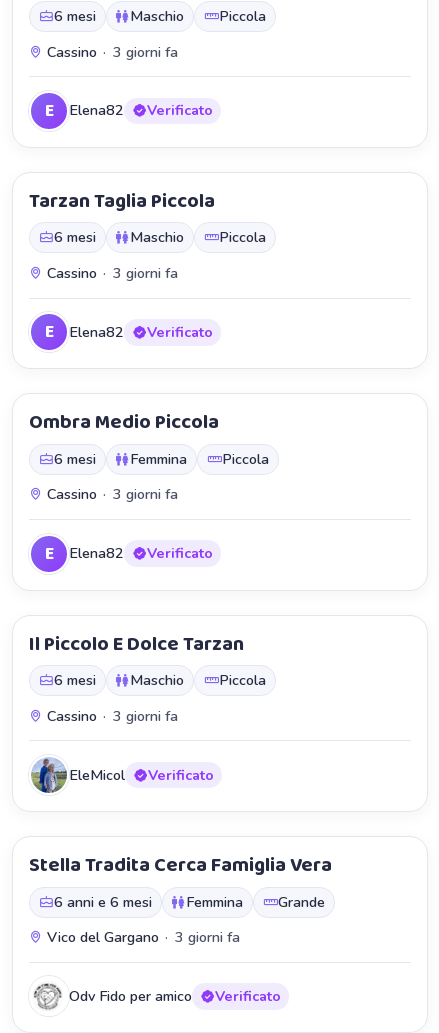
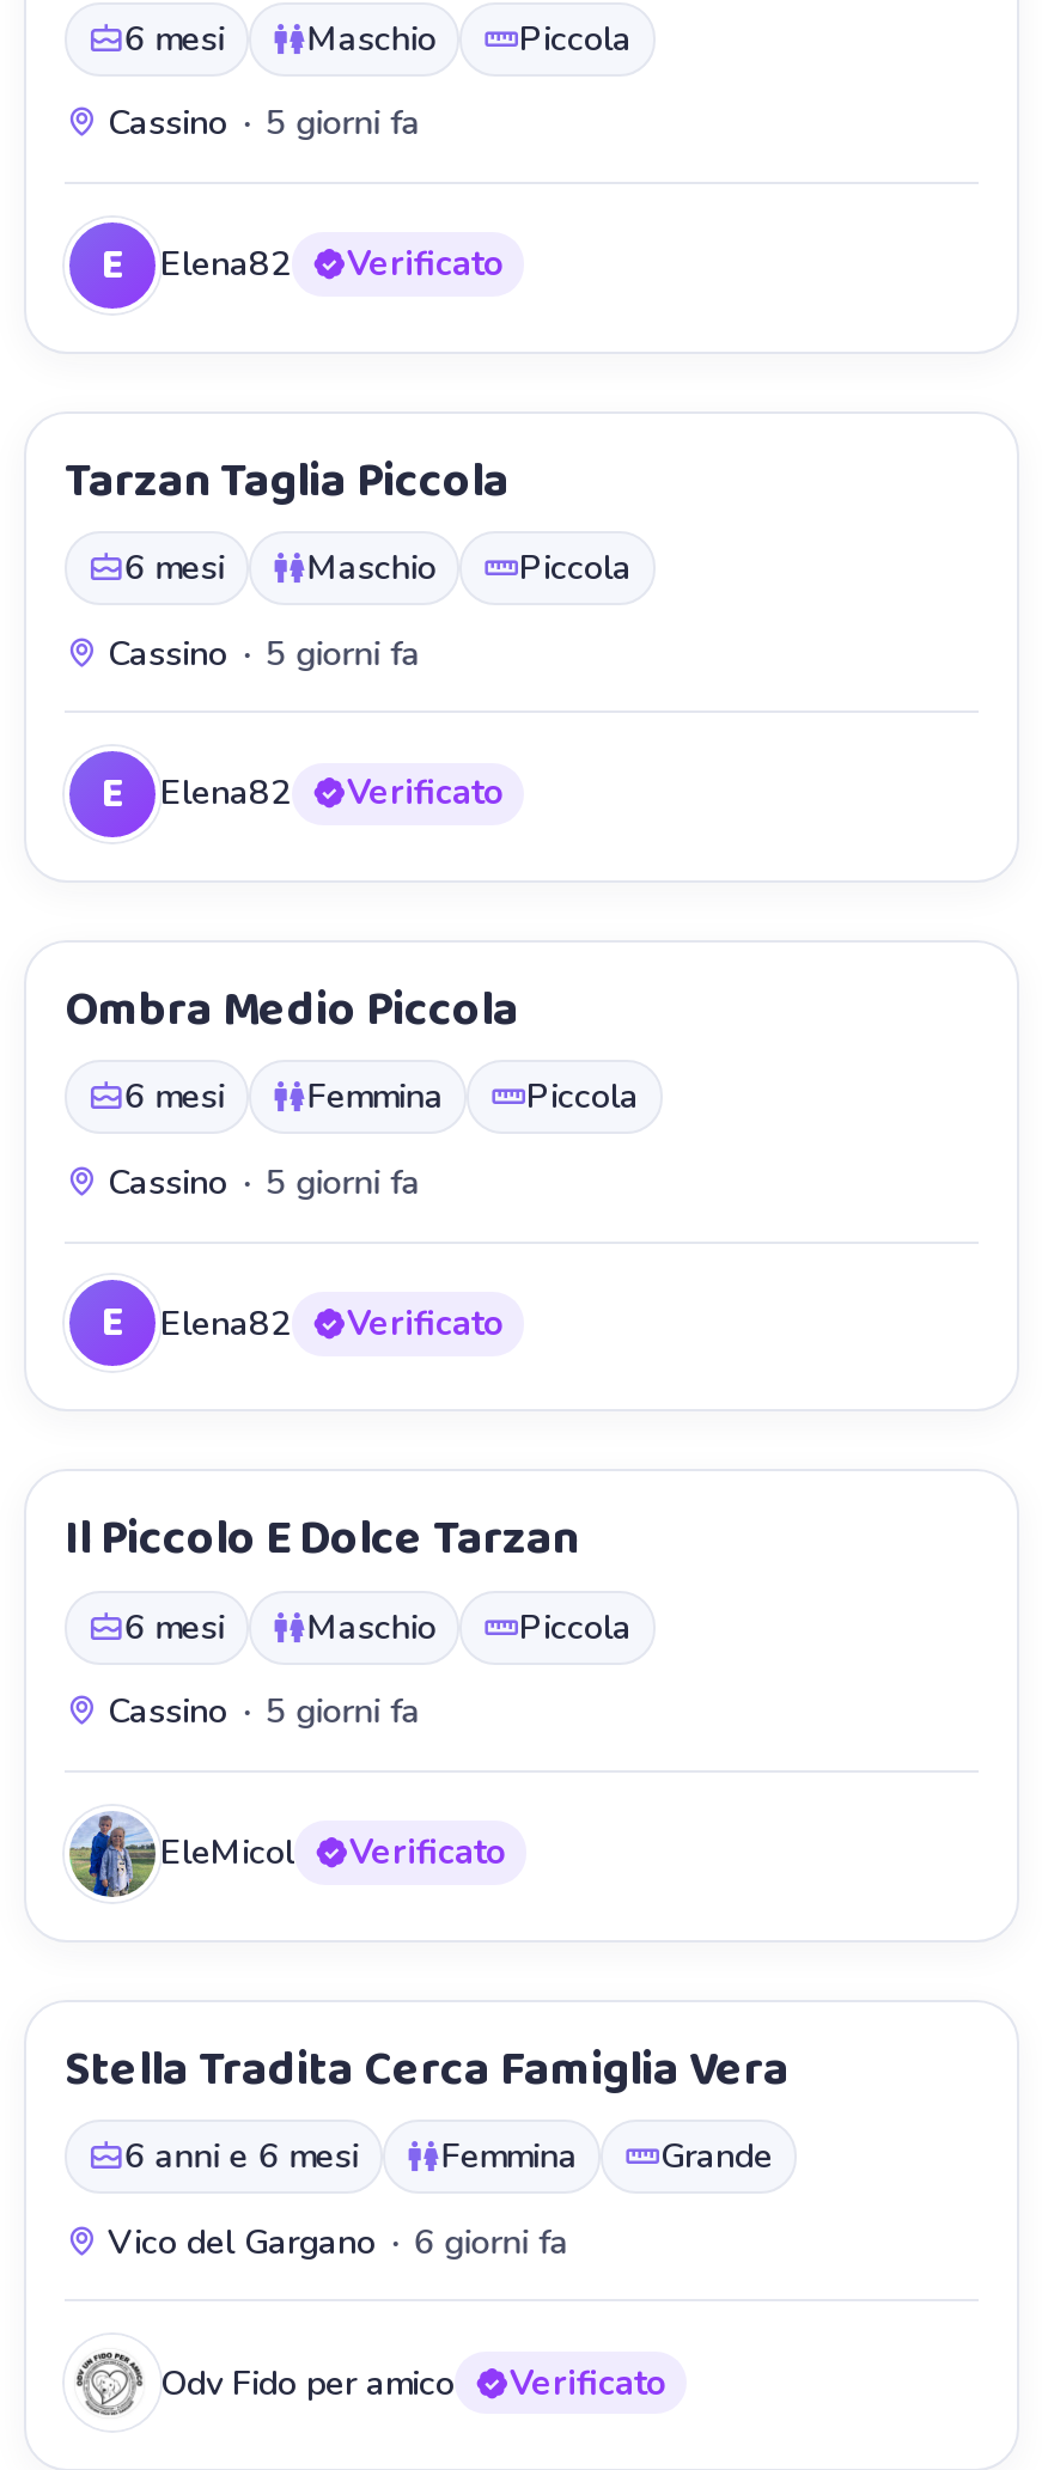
- Cassino · 3 giorni fa
+ Cassino · 5 giorni fa

- Cassino · 3 giorni fa
+ Cassino · 5 giorni fa

- Cassino · 3 giorni fa
+ Cassino · 5 giorni fa

- Cassino · 3 giorni fa
+ Cassino · 5 giorni fa

- Vico del Gargano · 3 giorni fa
+ Vico del Gargano · 6 giorni fa
